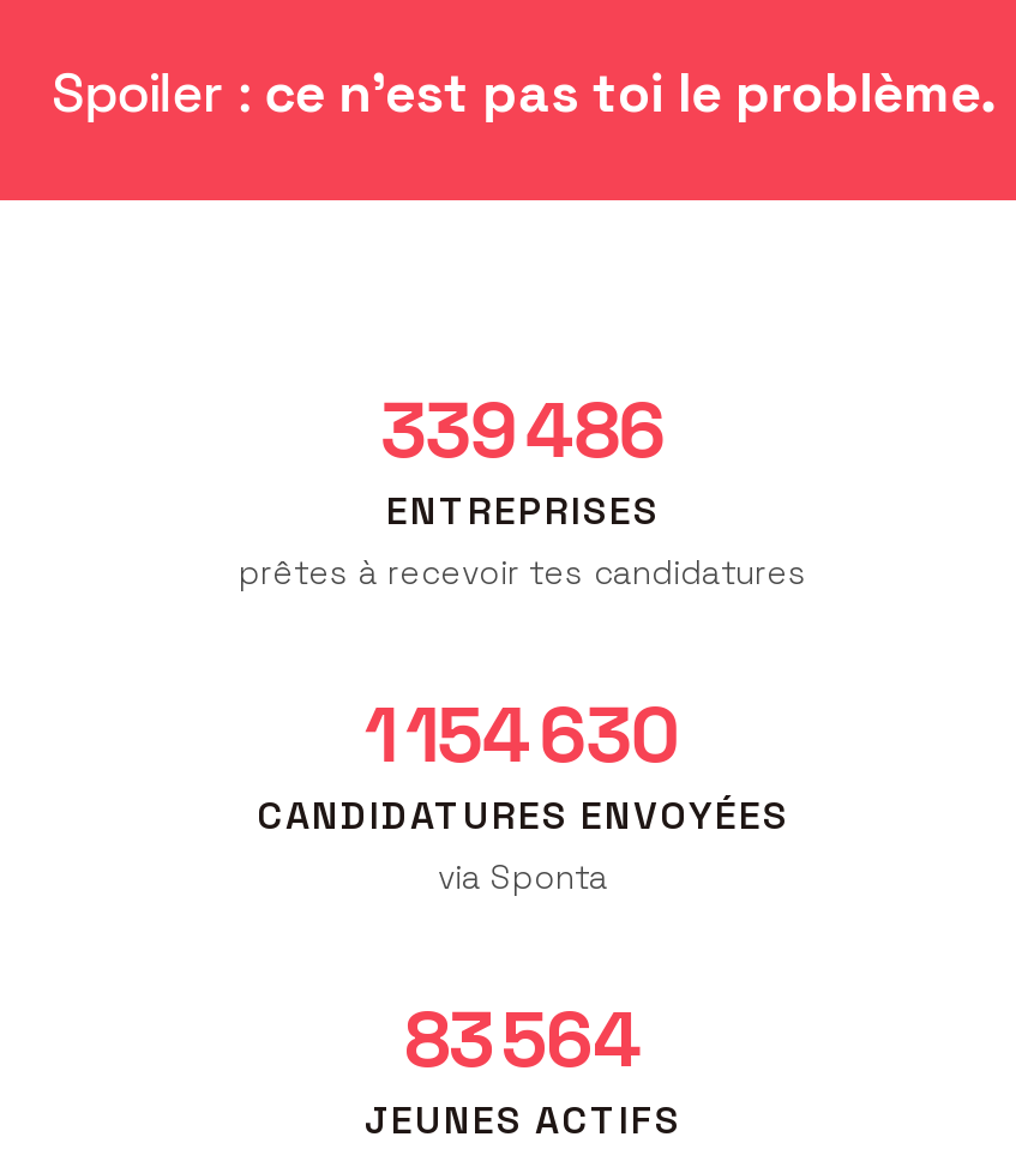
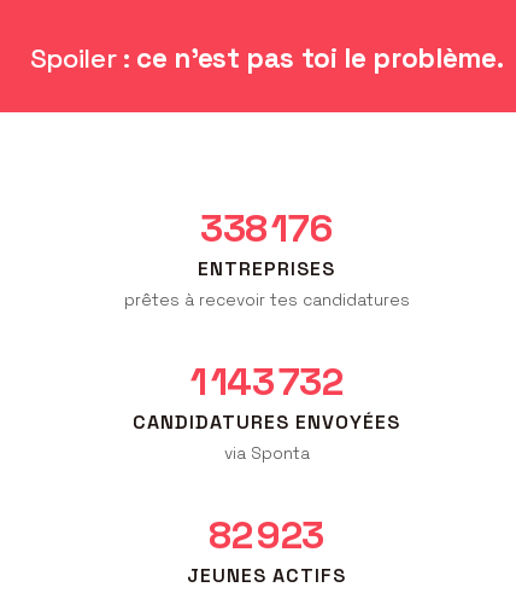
- 339 486
+ 338 176

- 1 154 630
+ 1 143 732

- 83 564
+ 82 923
